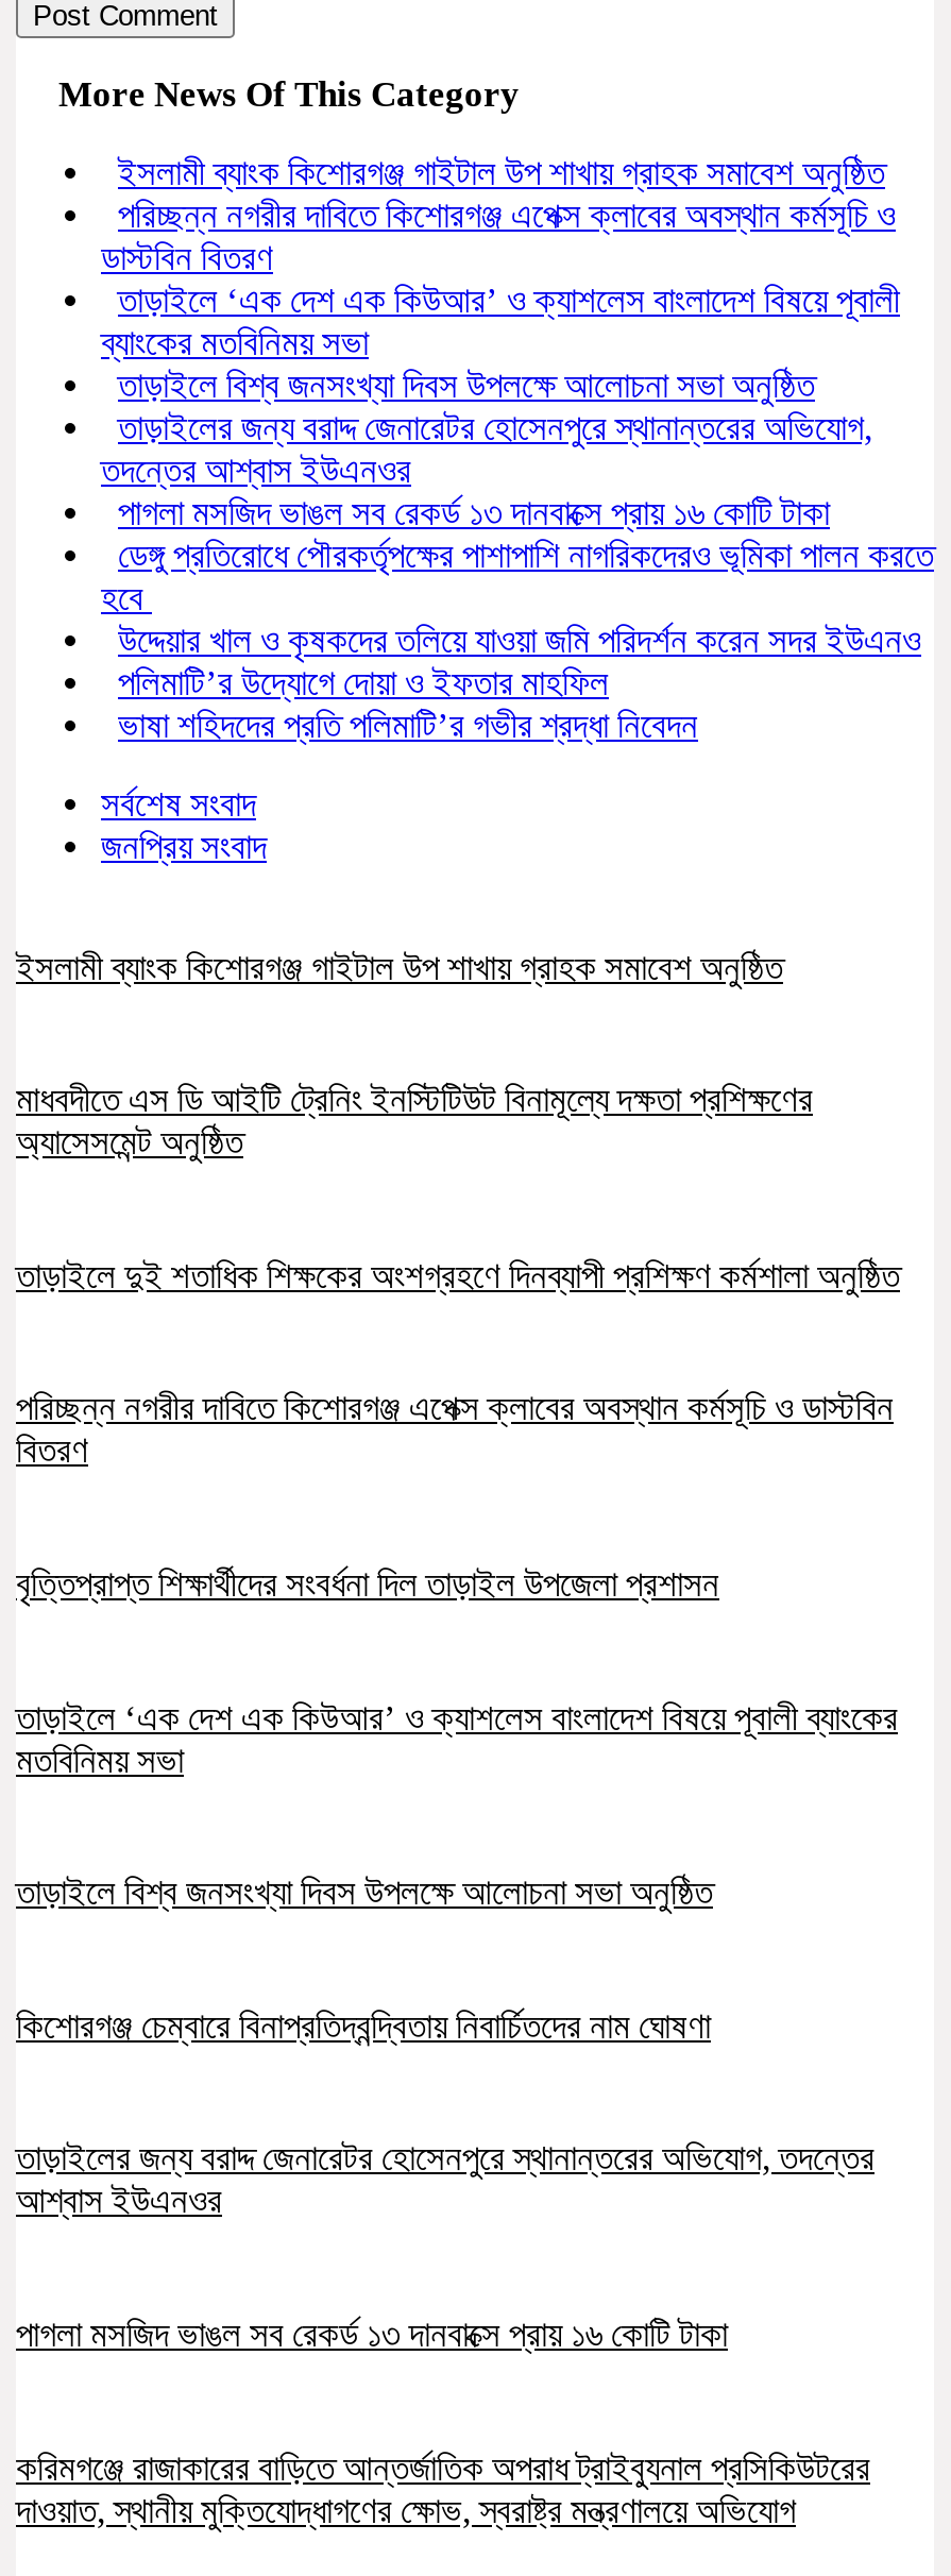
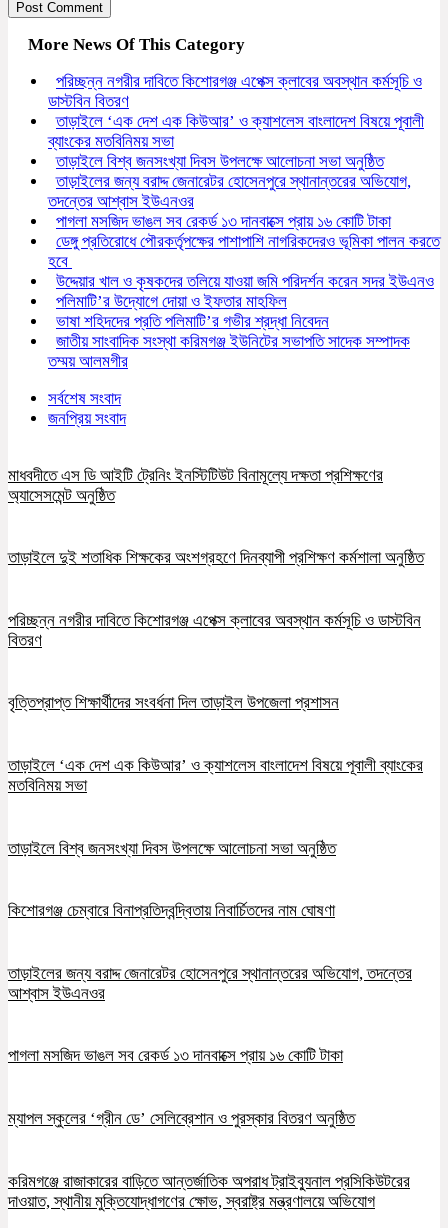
- ইসলামী ব্যাংক কিশোরগঞ্জ গাইটাল উপ শাখায় গ্রাহক সমাবেশ অনুষ্ঠিত

moved up: পরিচ্ছন্ন নগরীর দাবিতে কিশোরগঞ্জ এপেক্স ক্লাবের অবস্থান কর্মসূচি ও | ডাস্টবিন বিতরণ | তাড়াইলে ‘এক দেশ এক কিউআর’ ও ক্যাশলেস বাংলাদেশ বিষয়ে পূবালী | ... | পলিমাটি’র উদ্যোগে দোয়া ও ইফতার মাহফিল | ভাষা শহিদদের প্রতি পলিমাটি’র গভীর শ্রদ্ধা নিবেদন

+ জাতীয় সাংবাদিক সংস্থা করিমগঞ্জ ইউনিটের সভাপতি সাদেক সম্পাদক
+ তম্ময় আলমগীর

- ইসলামী ব্যাংক কিশোরগঞ্জ গাইটাল উপ শাখায় গ্রাহক সমাবেশ অনুষ্ঠিত

moved up: মাধবদীতে এস ডি আইটি ট্রেনিং ইনস্টিটিউট বিনামূল্যে দক্ষতা প্রশিক্ষণের | অ্যাসেসমেন্ট অনুষ্ঠিত | তাড়াইলে দুই শতাধিক শিক্ষকের অংশগ্রহণে দিনব্যাপী প্রশিক্ষণ কর্মশালা অনুষ্ঠিত | ... | আশ্বাস ইউএনওর | পাগলা মসজিদ ভাঙল সব রেকর্ড ১৩ দানবাক্সে প্রায় ১৬ কোটি টাকা

+ ম্যাপল স্কুলের ‘গ্রীন ডে’ সেলিব্রেশান ও পুরস্কার বিতরণ অনুষ্ঠিত
